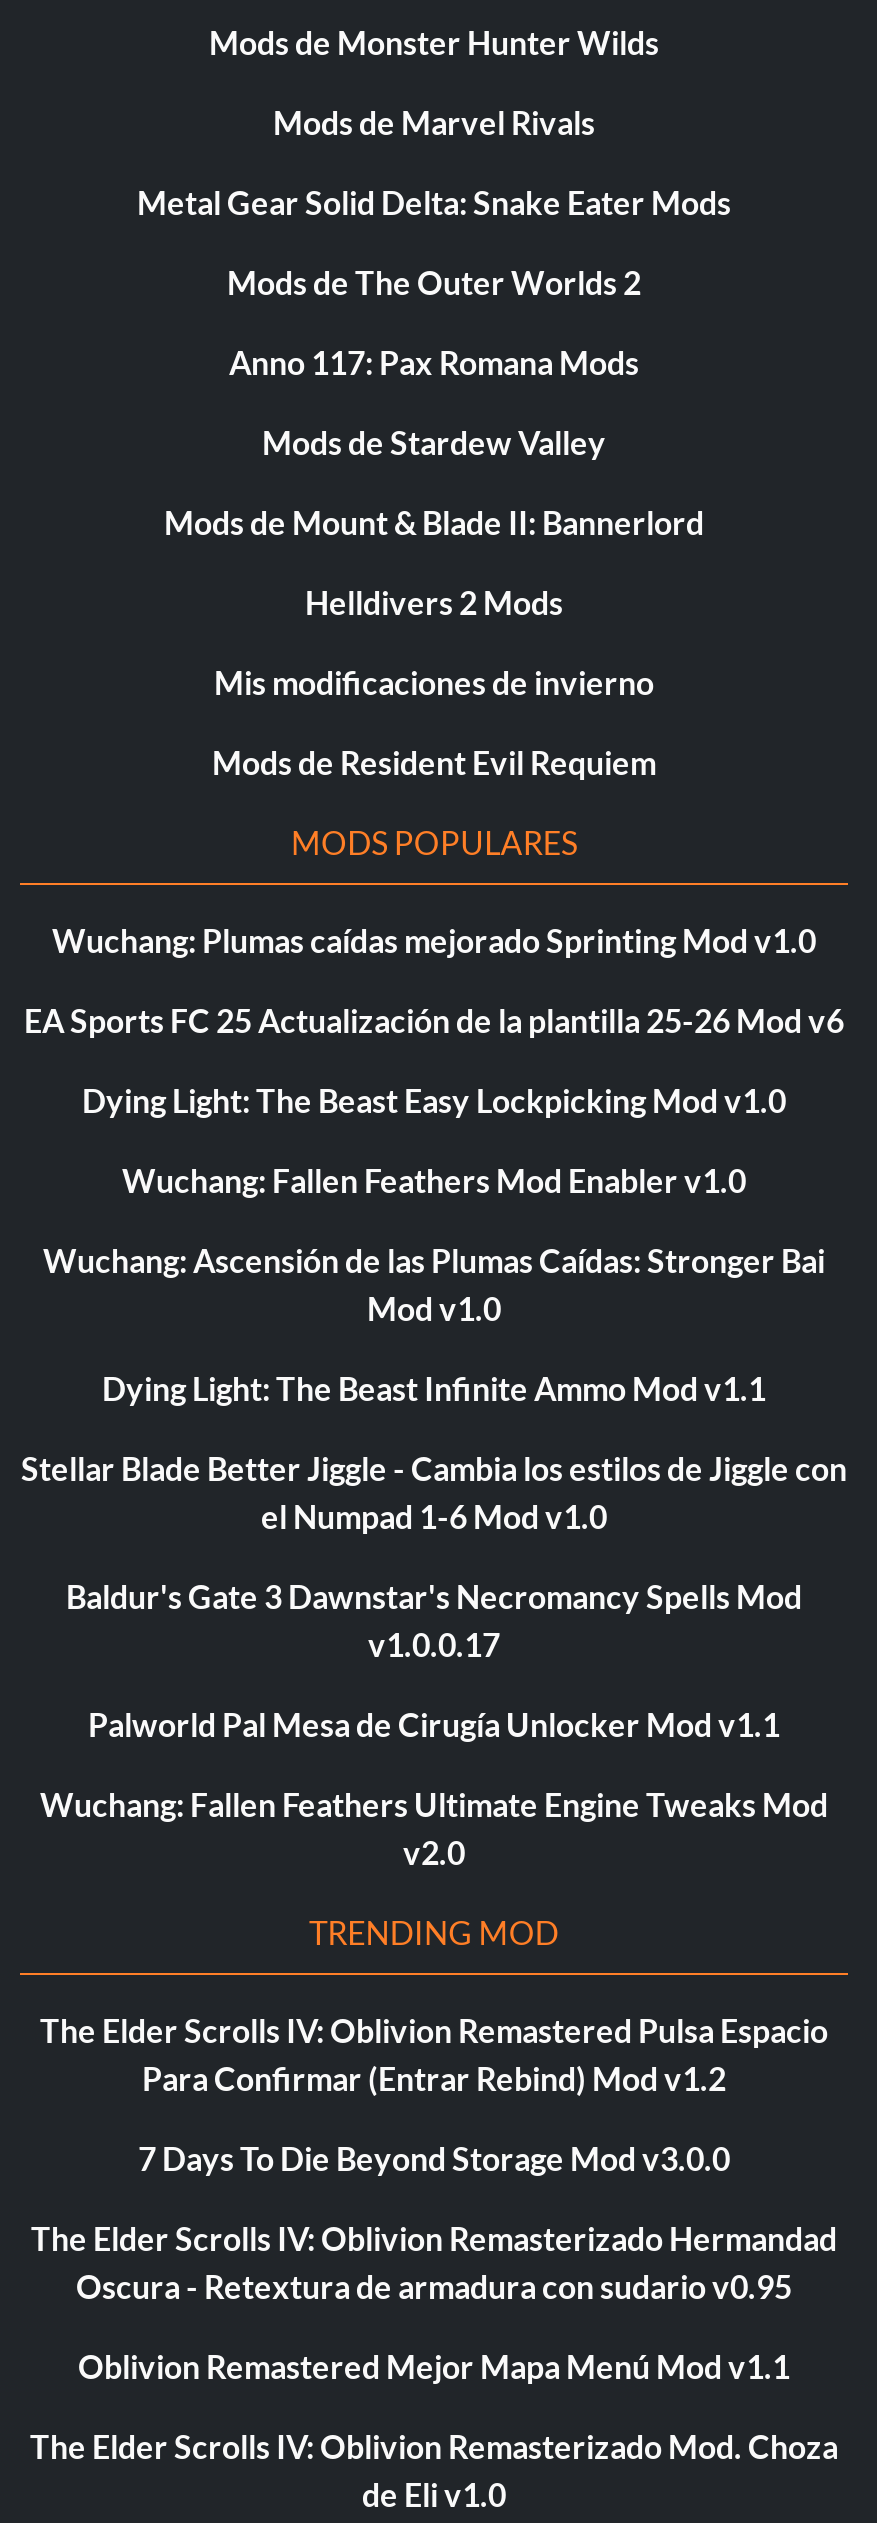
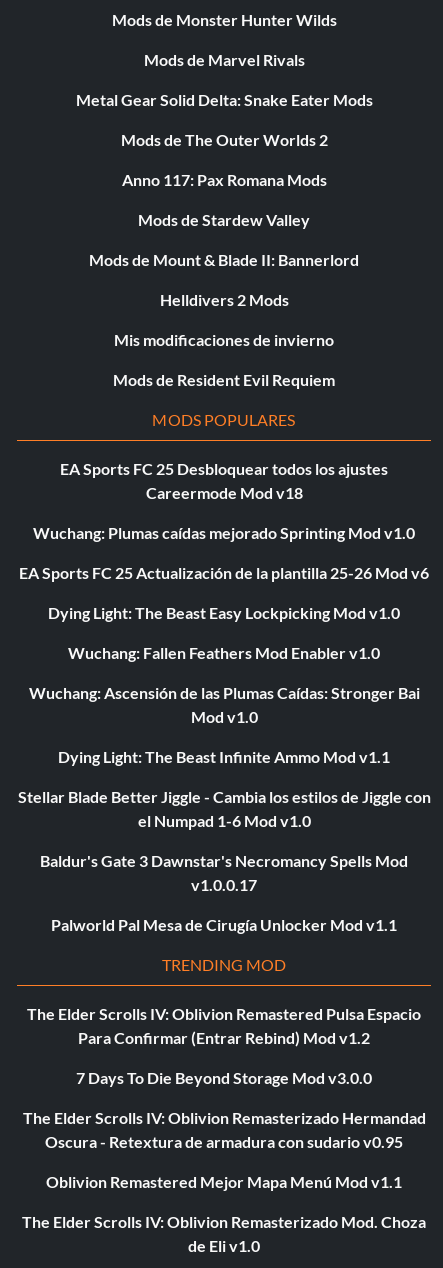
+ EA Sports FC 25 Desbloquear todos los ajustes
+ Careermode Mod v18

moved down: Wuchang: Plumas caídas mejorado Sprinting Mod v1.0 | EA Sports FC 25 Actualización de la plantilla 25-26 Mod v6 | Dying Light: The Beast Easy Lockpicking Mod v1.0 | ... | v1.0.0.17 | Palworld Pal Mesa de Cirugía Unlocker Mod v1.1

- Wuchang: Fallen Feathers Ultimate Engine Tweaks Mod
- v2.0
